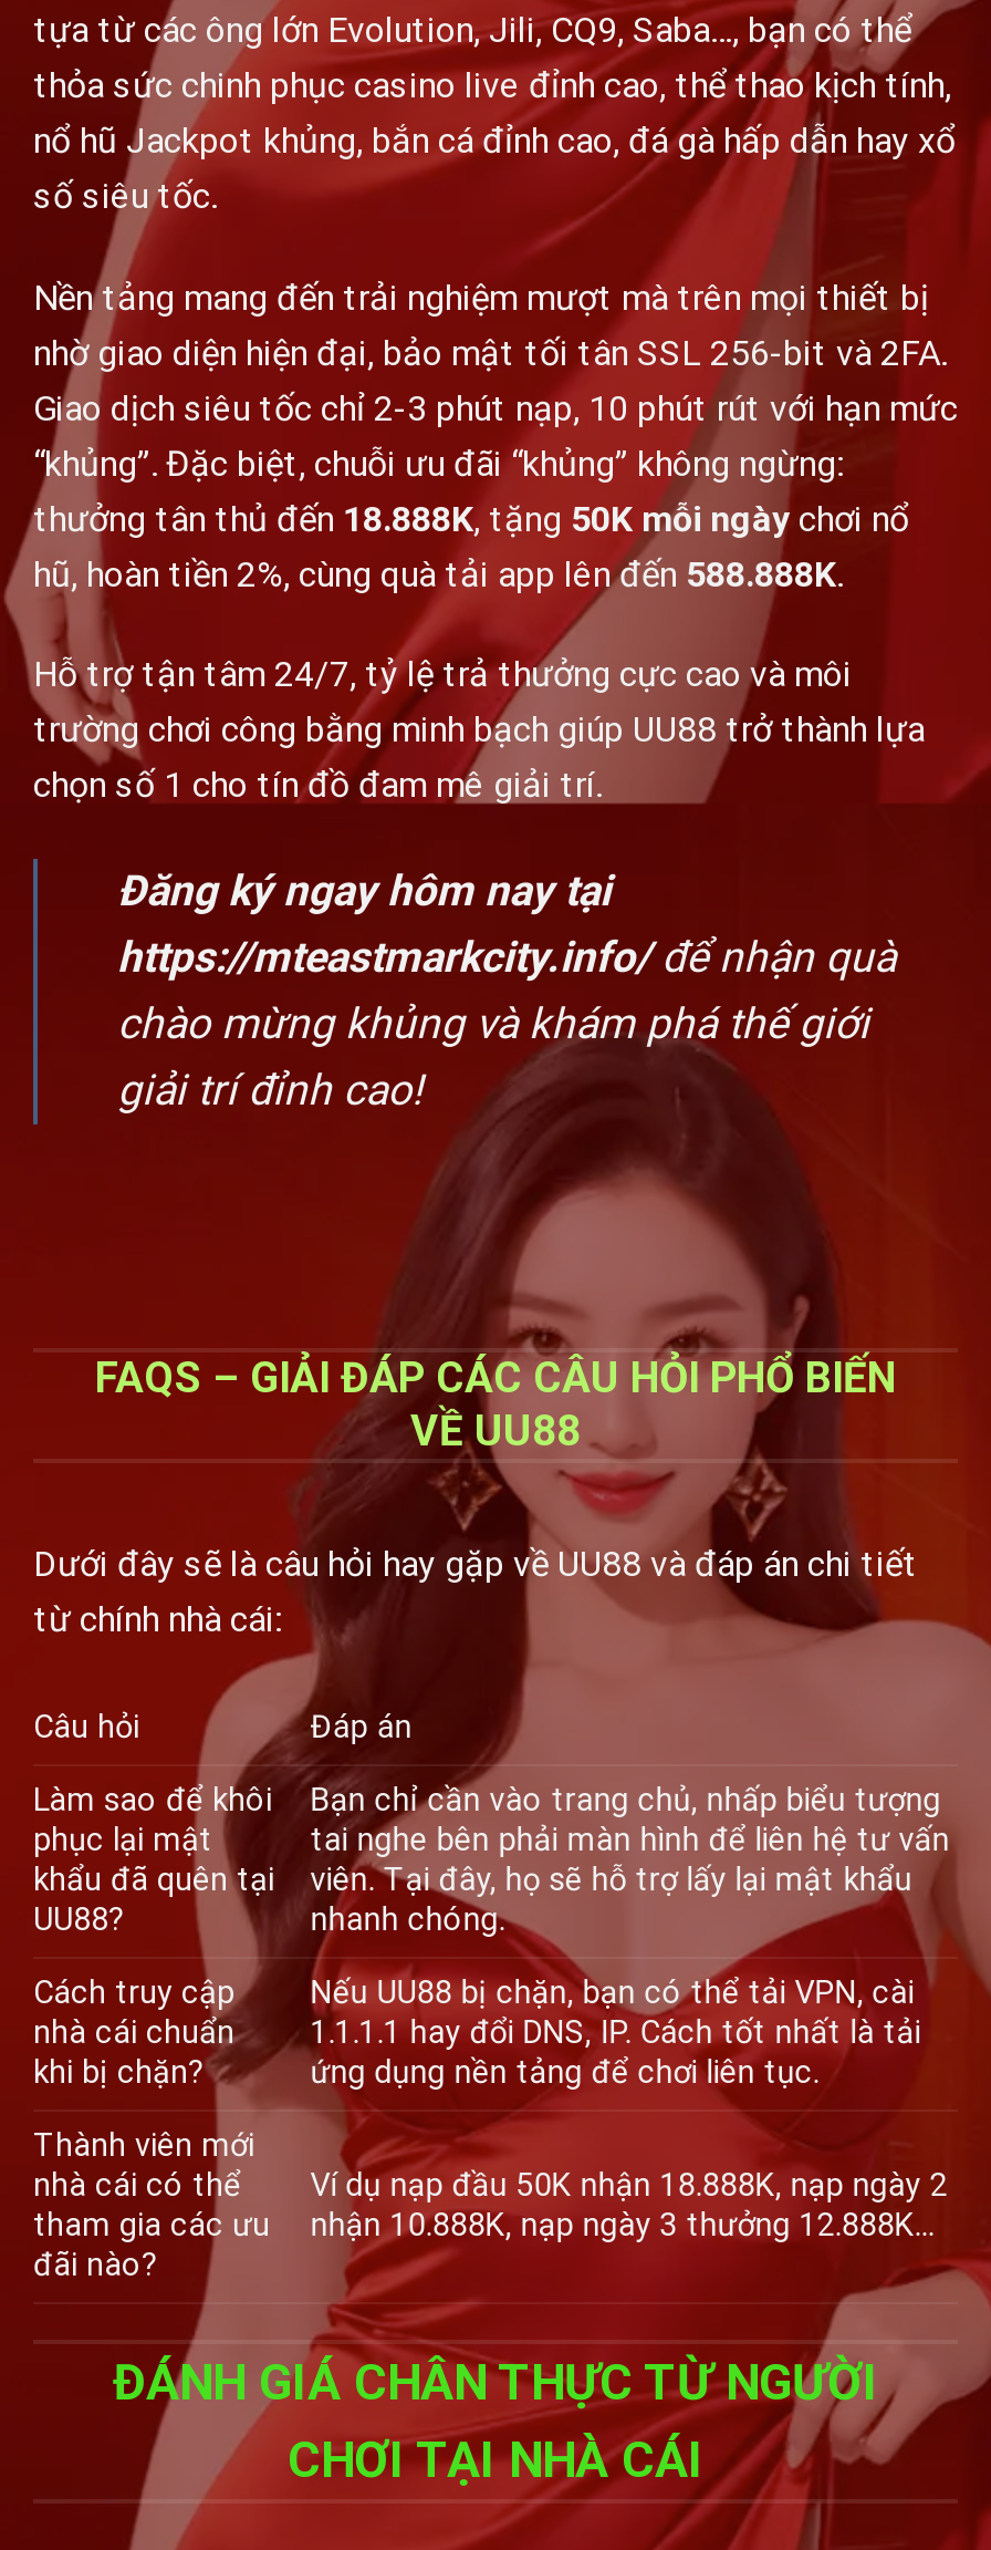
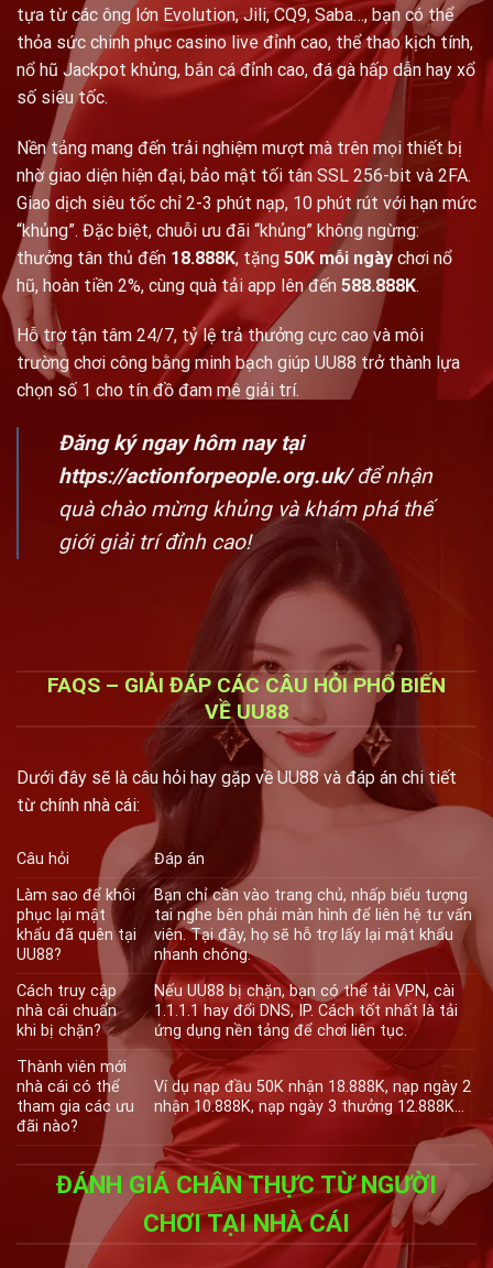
- https://mteastmarkcity.info/ để nhận quà
- chào mừng khủng và khám phá thế giới
- giải trí đỉnh cao!
+ https://actionforpeople.org.uk/ để nhận
+ quà chào mừng khủng và khám phá thế
+ giới giải trí đỉnh cao!
